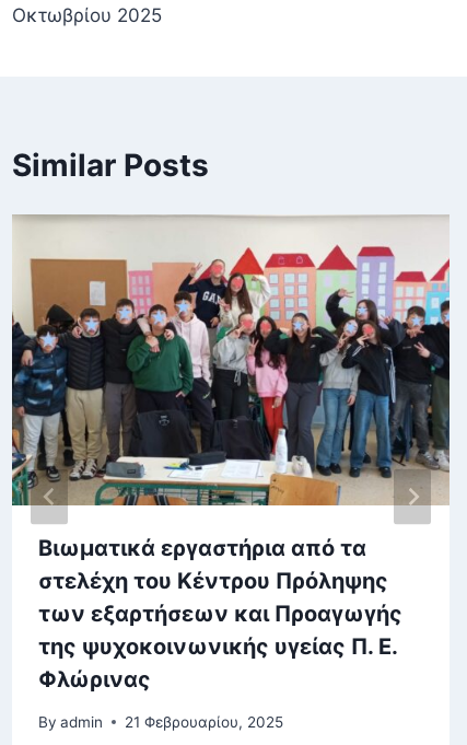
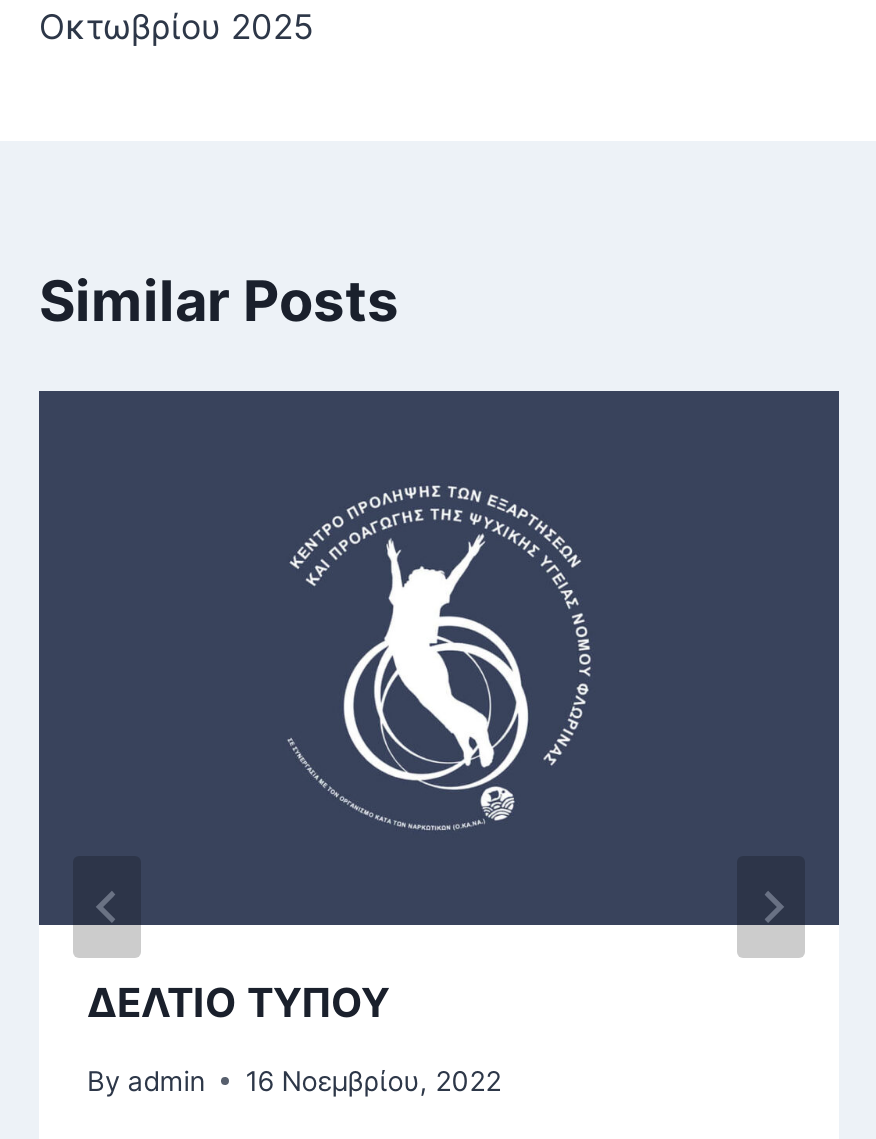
- [image]
- Βιωματικά εργαστήρια από τα
- στελέχη του Κέντρου Πρόληψης
- των εξαρτήσεων και Προαγωγής
- της ψυχοκοινωνικής υγείας Π. Ε.
- Φλώρινας
+ [image]
+ ΔΕΛΤΙΟ ΤΥΠΟΥ

- By admin 21 Φεβρουαρίου, 2025
+ By admin 16 Νοεμβρίου, 2022
